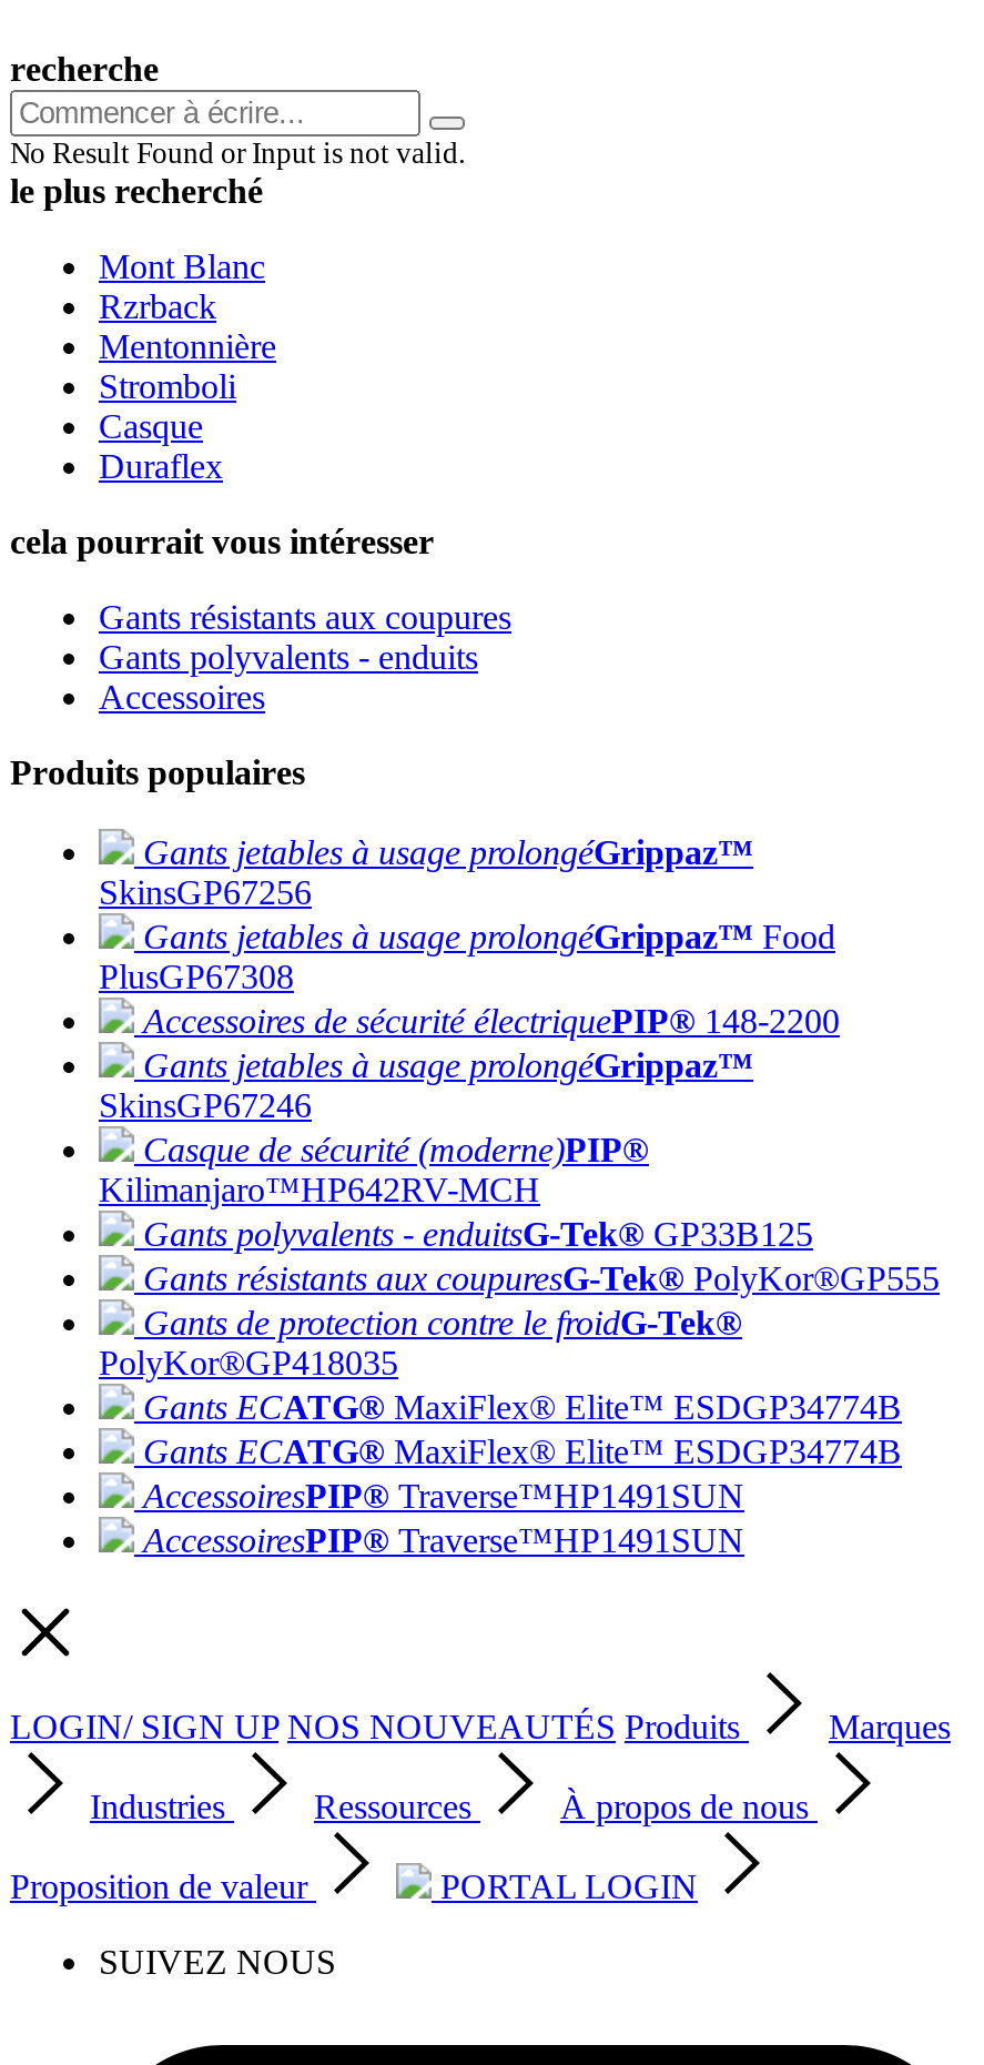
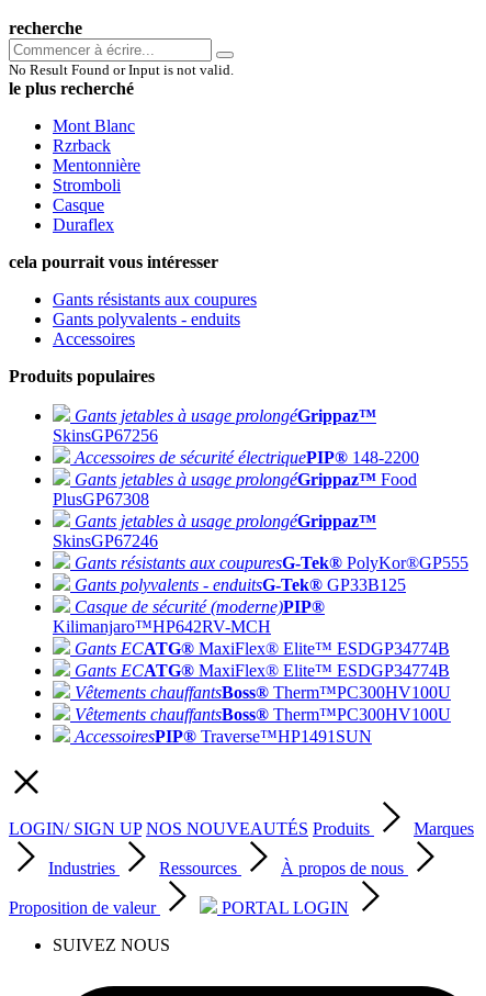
moved down: Gants jetables à usage prolongéGrippaz™ Food | PlusGP67308

moved up: Accessoires de sécurité électriquePIP® 148-2200

moved down: Casque de sécurité (moderne)PIP® | Kilimanjaro™HP642RV-MCH

moved up: Gants résistants aux coupuresG-Tek® PolyKor®GP555 | Gants polyvalents - enduitsG-Tek® GP33B125

- Gants de protection contre le froidG-Tek®
- PolyKor®GP418035

moved up: Gants ECATG® MaxiFlex® Elite™ ESDGP34774B | Gants ECATG® MaxiFlex® Elite™ ESDGP34774B

- AccessoiresPIP® Traverse™HP1491SUN
+ Vêtements chauffantsBoss® Therm™PC300HV100U
+ Vêtements chauffantsBoss® Therm™PC300HV100U
